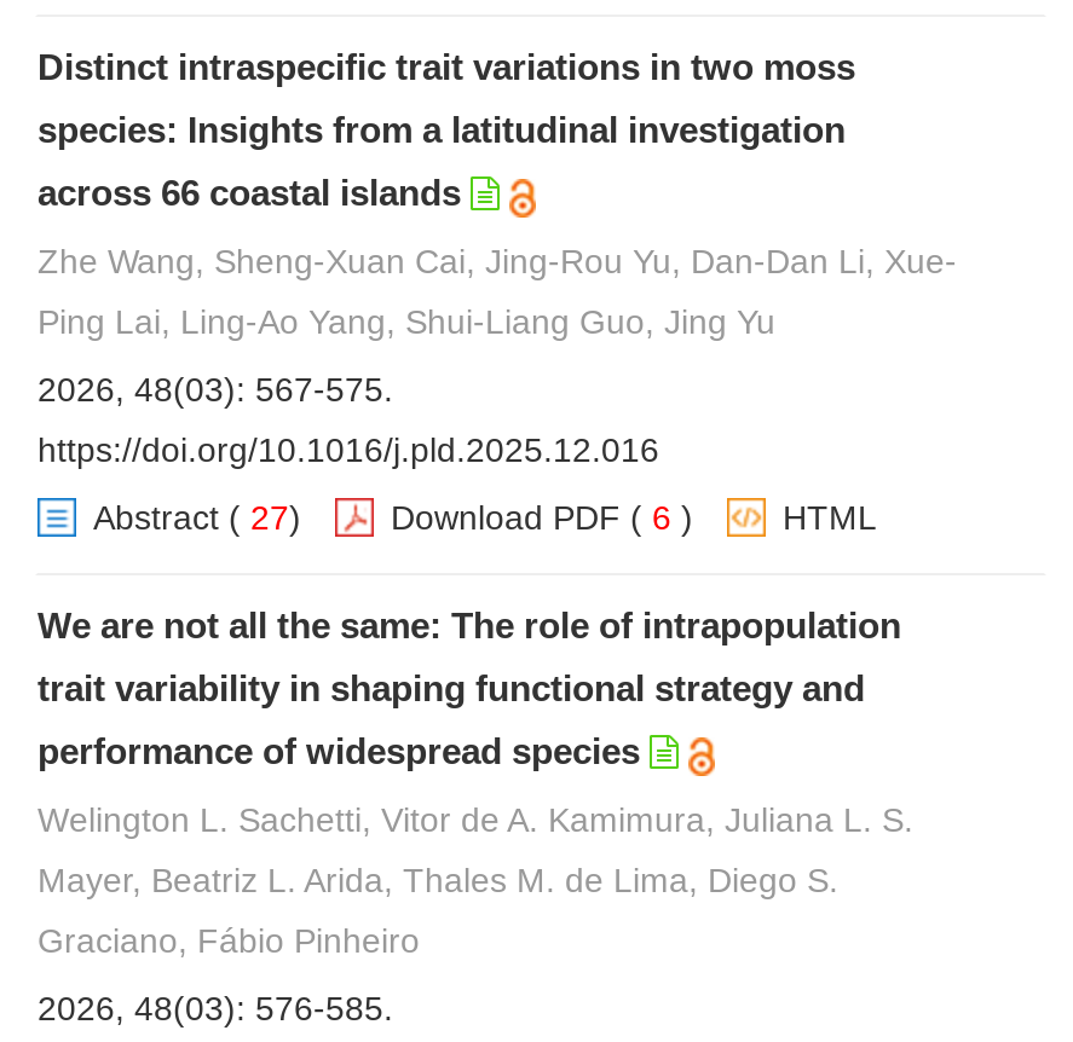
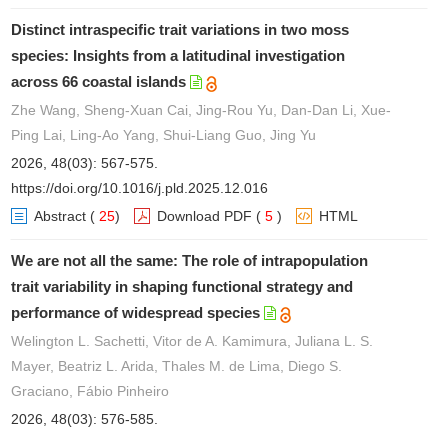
- Abstract (27)
+ Abstract (25)

- Download PDF (6)
+ Download PDF (5)
